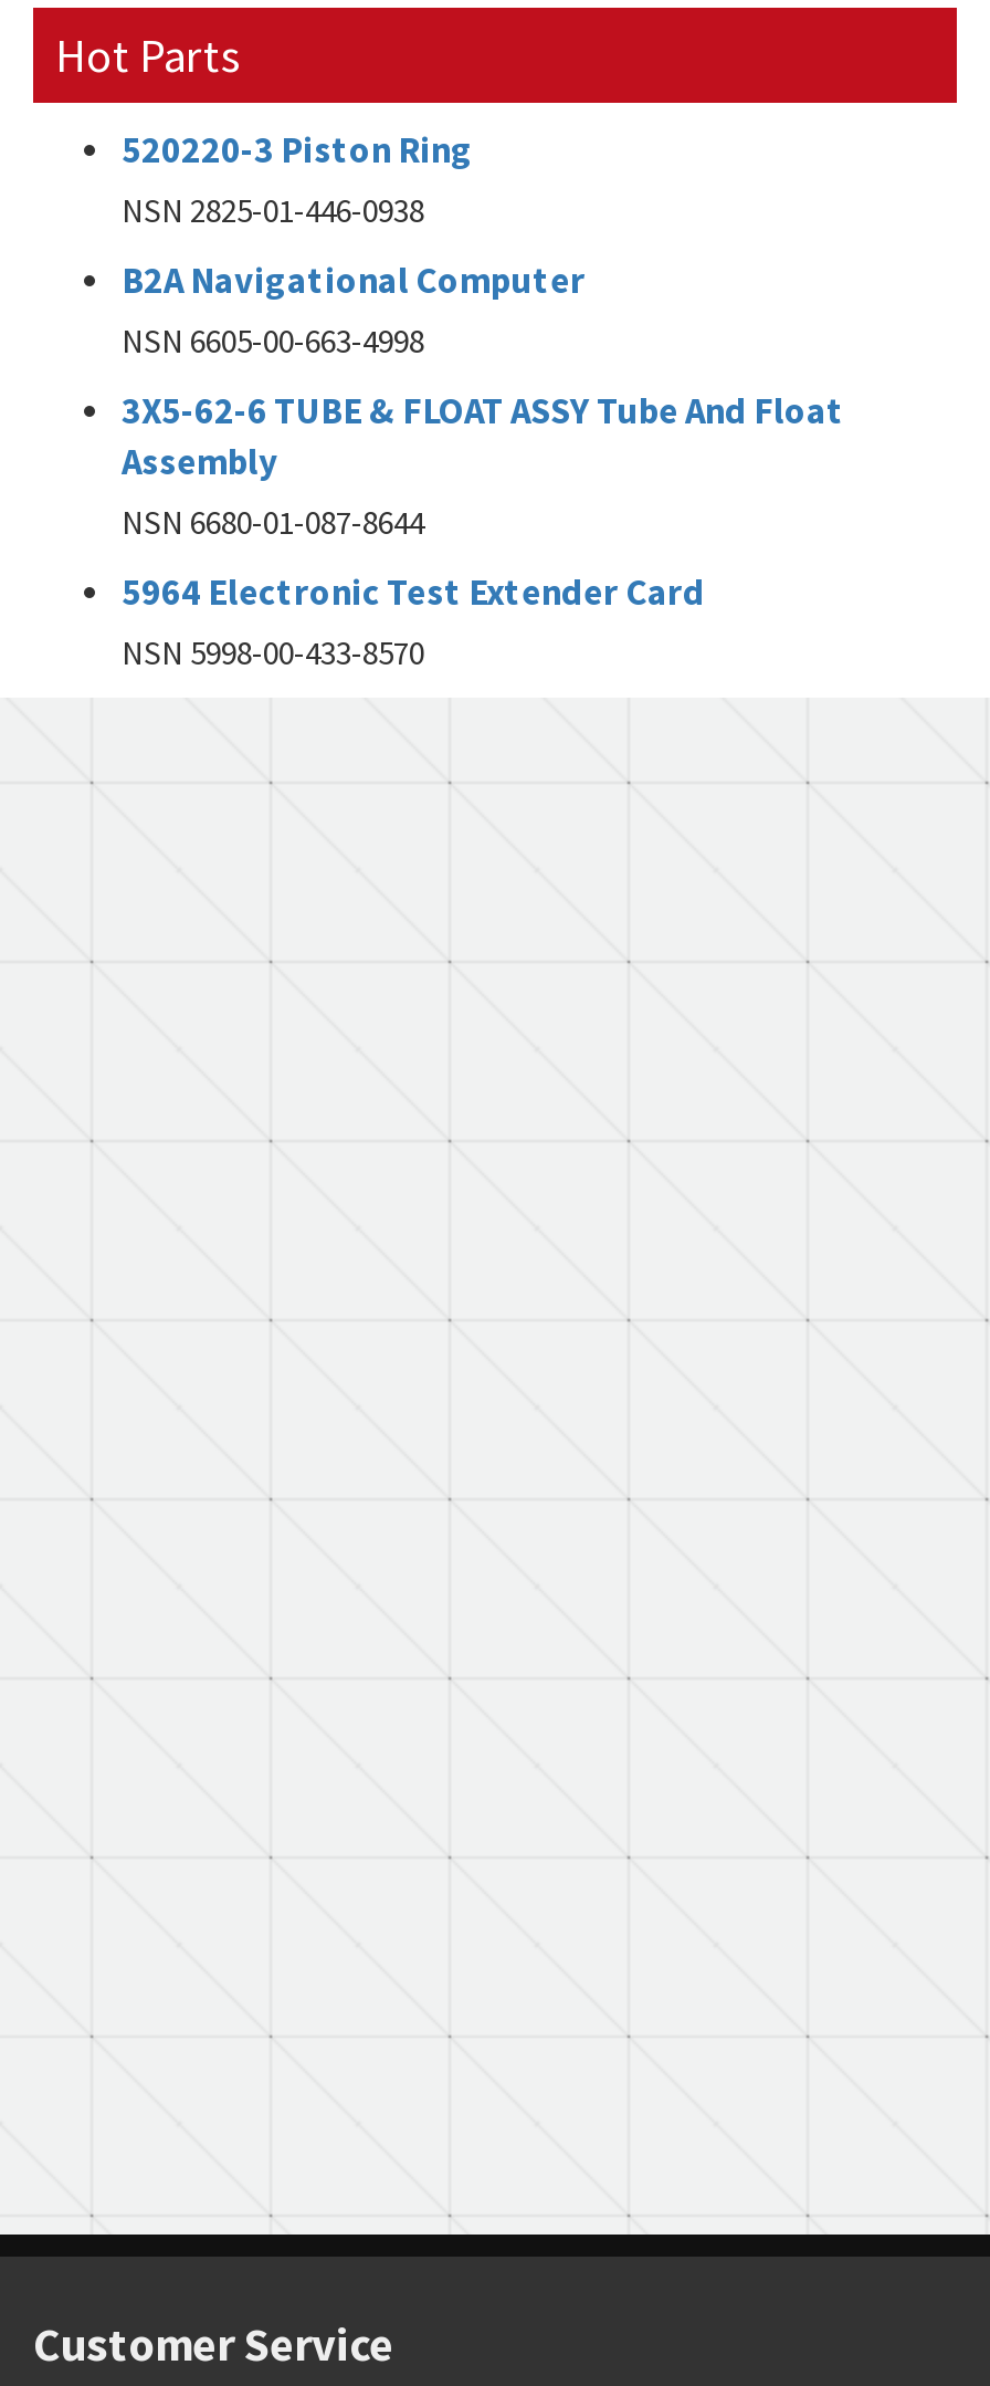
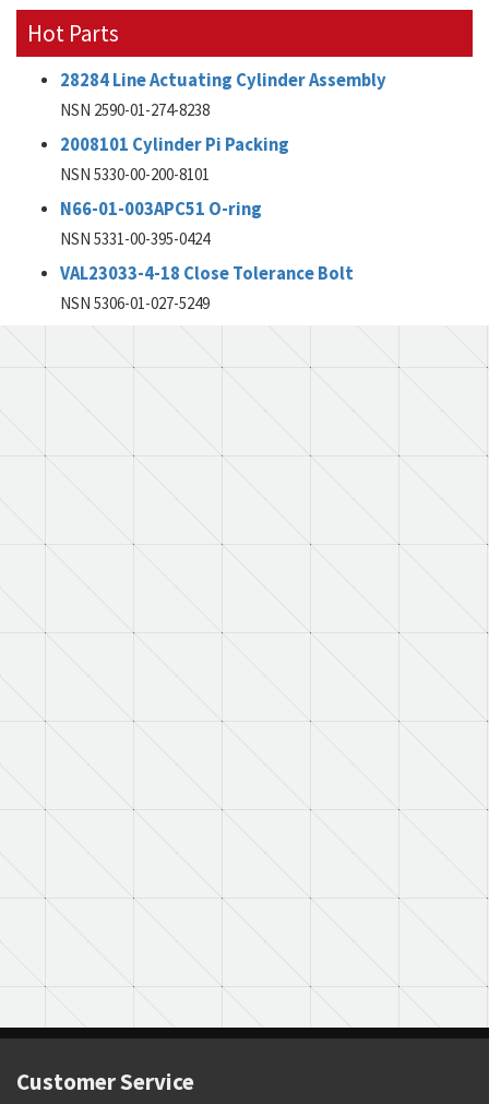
- 520220-3 Piston Ring
- NSN 2825-01-446-0938
+ 28284 Line Actuating Cylinder Assembly
+ NSN 2590-01-274-8238

- B2A Navigational Computer
- NSN 6605-00-663-4998
+ 2008101 Cylinder Pi Packing
+ NSN 5330-00-200-8101

- 3X5-62-6 TUBE & FLOAT ASSY Tube And Float
- Assembly
- NSN 6680-01-087-8644
+ N66-01-003APC51 O-ring
+ NSN 5331-00-395-0424

- 5964 Electronic Test Extender Card
- NSN 5998-00-433-8570
+ VAL23033-4-18 Close Tolerance Bolt
+ NSN 5306-01-027-5249
